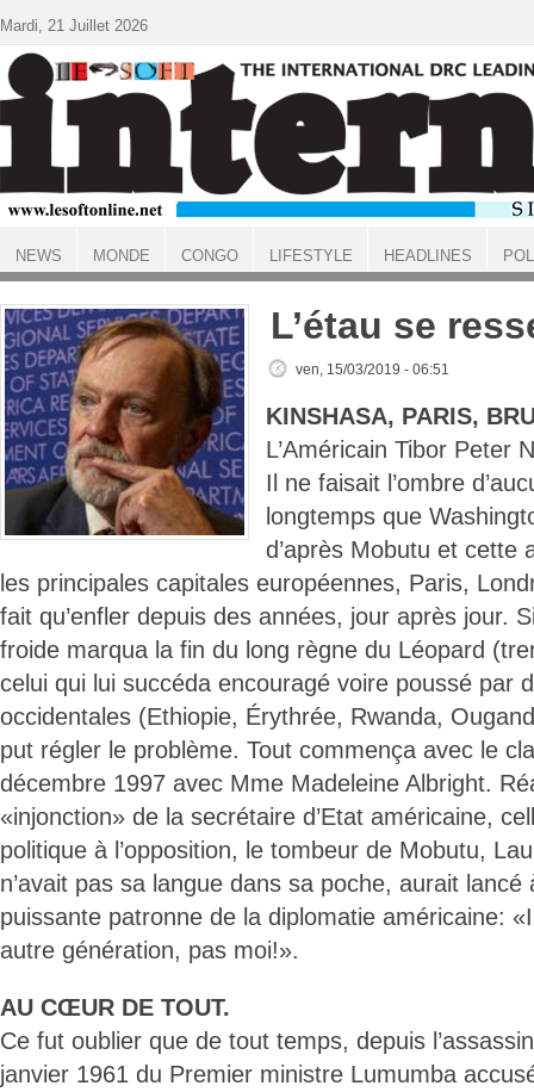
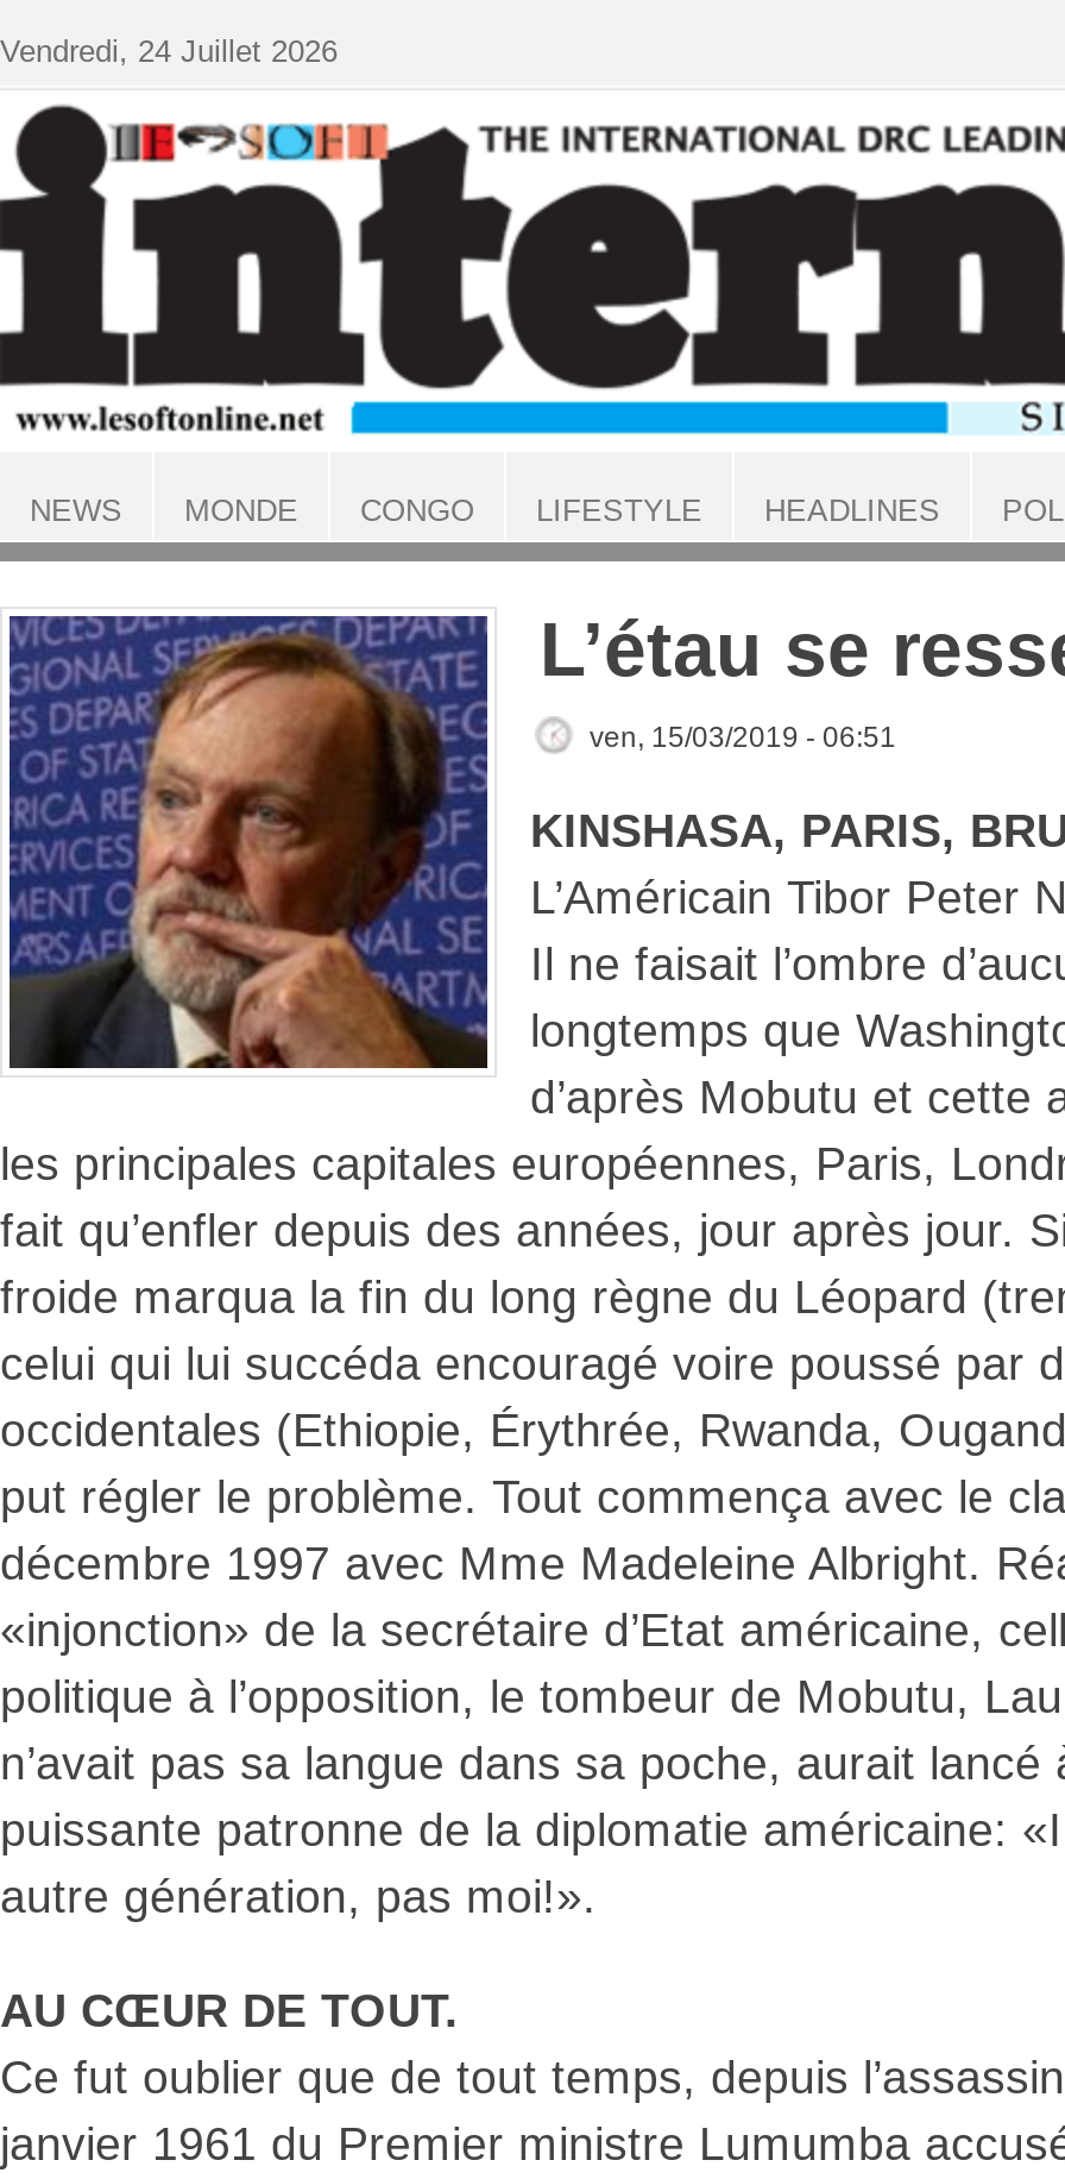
- Mardi, 21 Juillet 2026
+ Vendredi, 24 Juillet 2026
